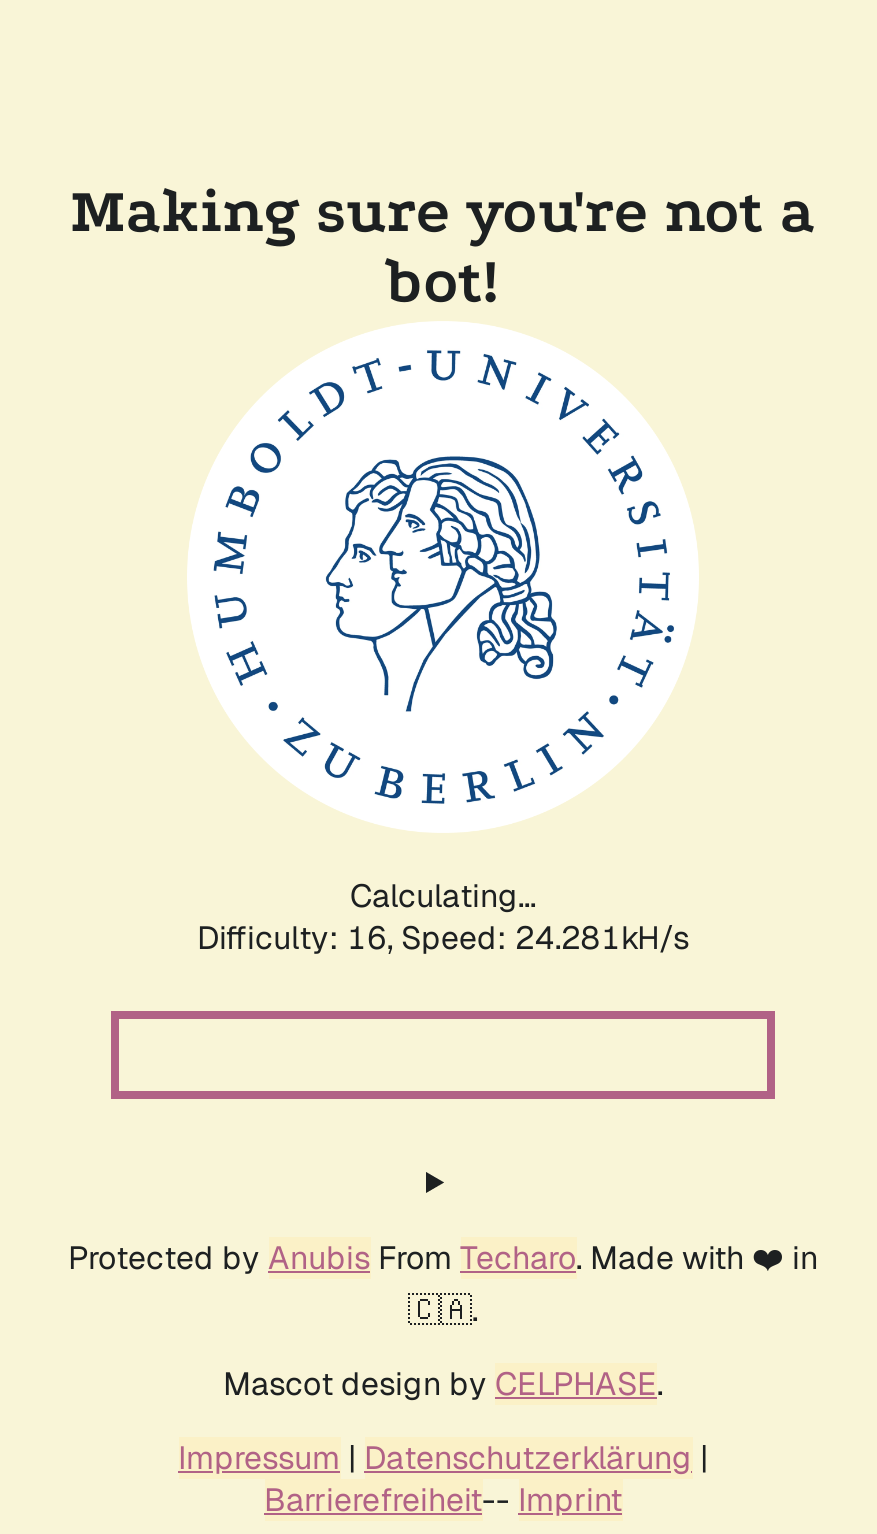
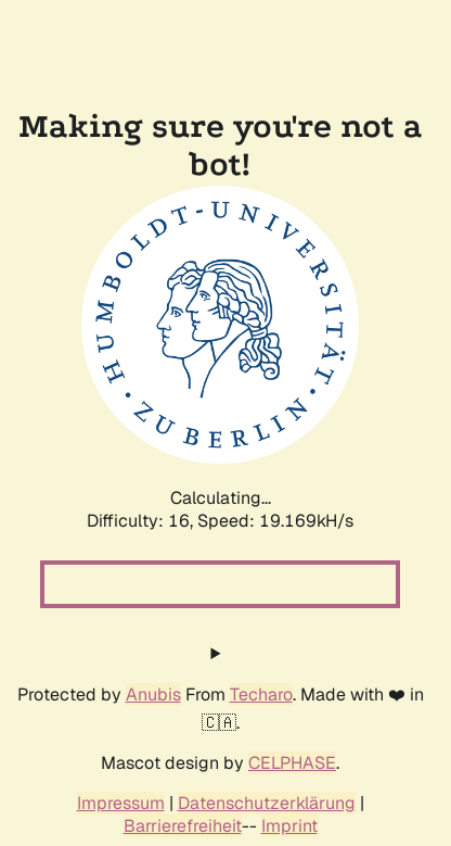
- Difficulty: 16, Speed: 24.281kH/s
+ Difficulty: 16, Speed: 19.169kH/s
